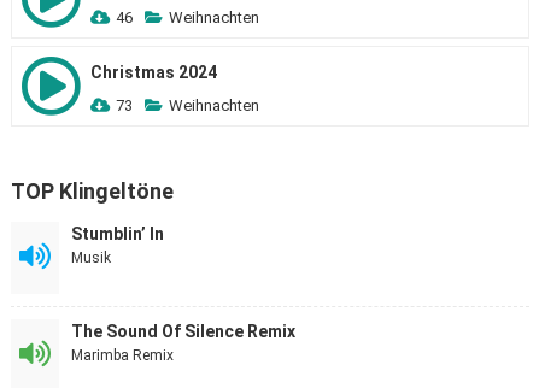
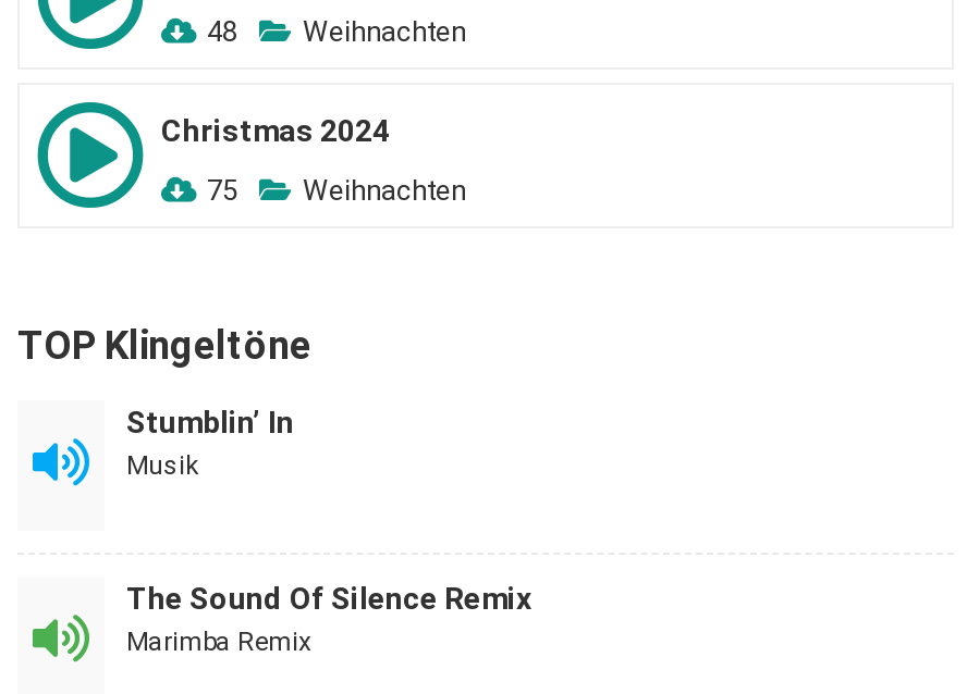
- 46 Weihnachten
+ 48 Weihnachten

- 73 Weihnachten
+ 75 Weihnachten
